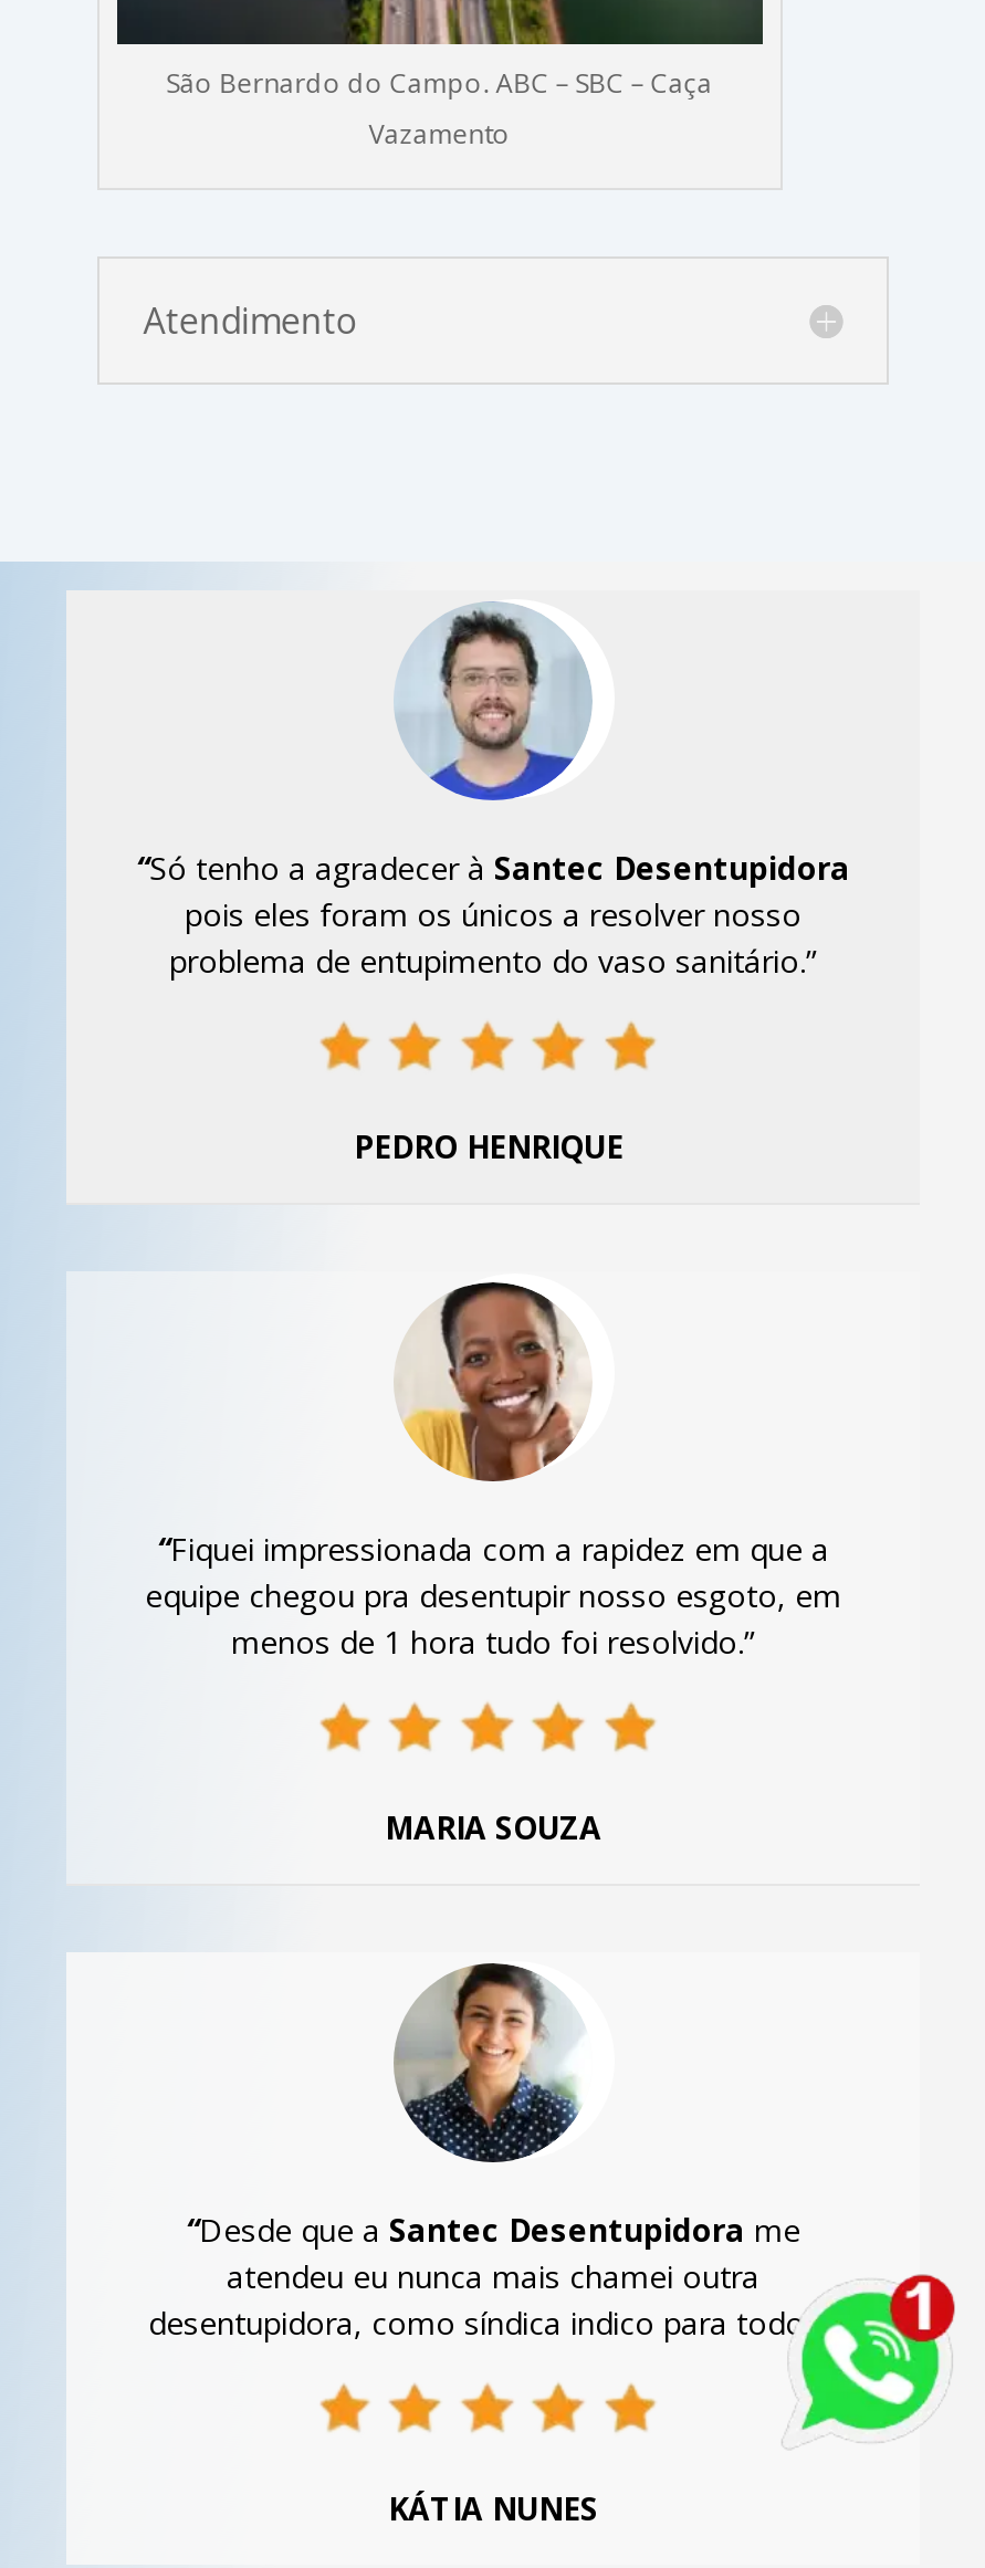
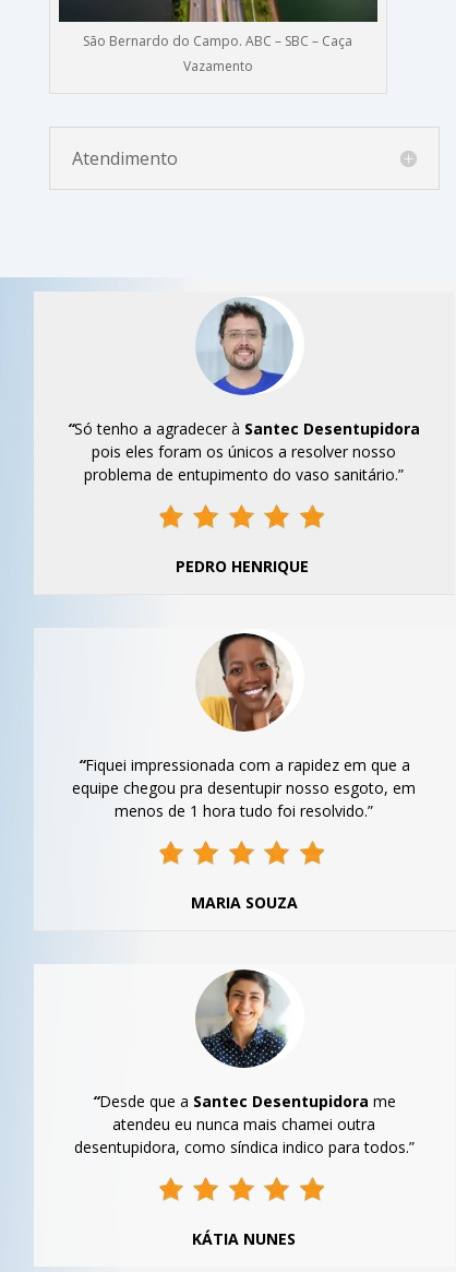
- [image]
